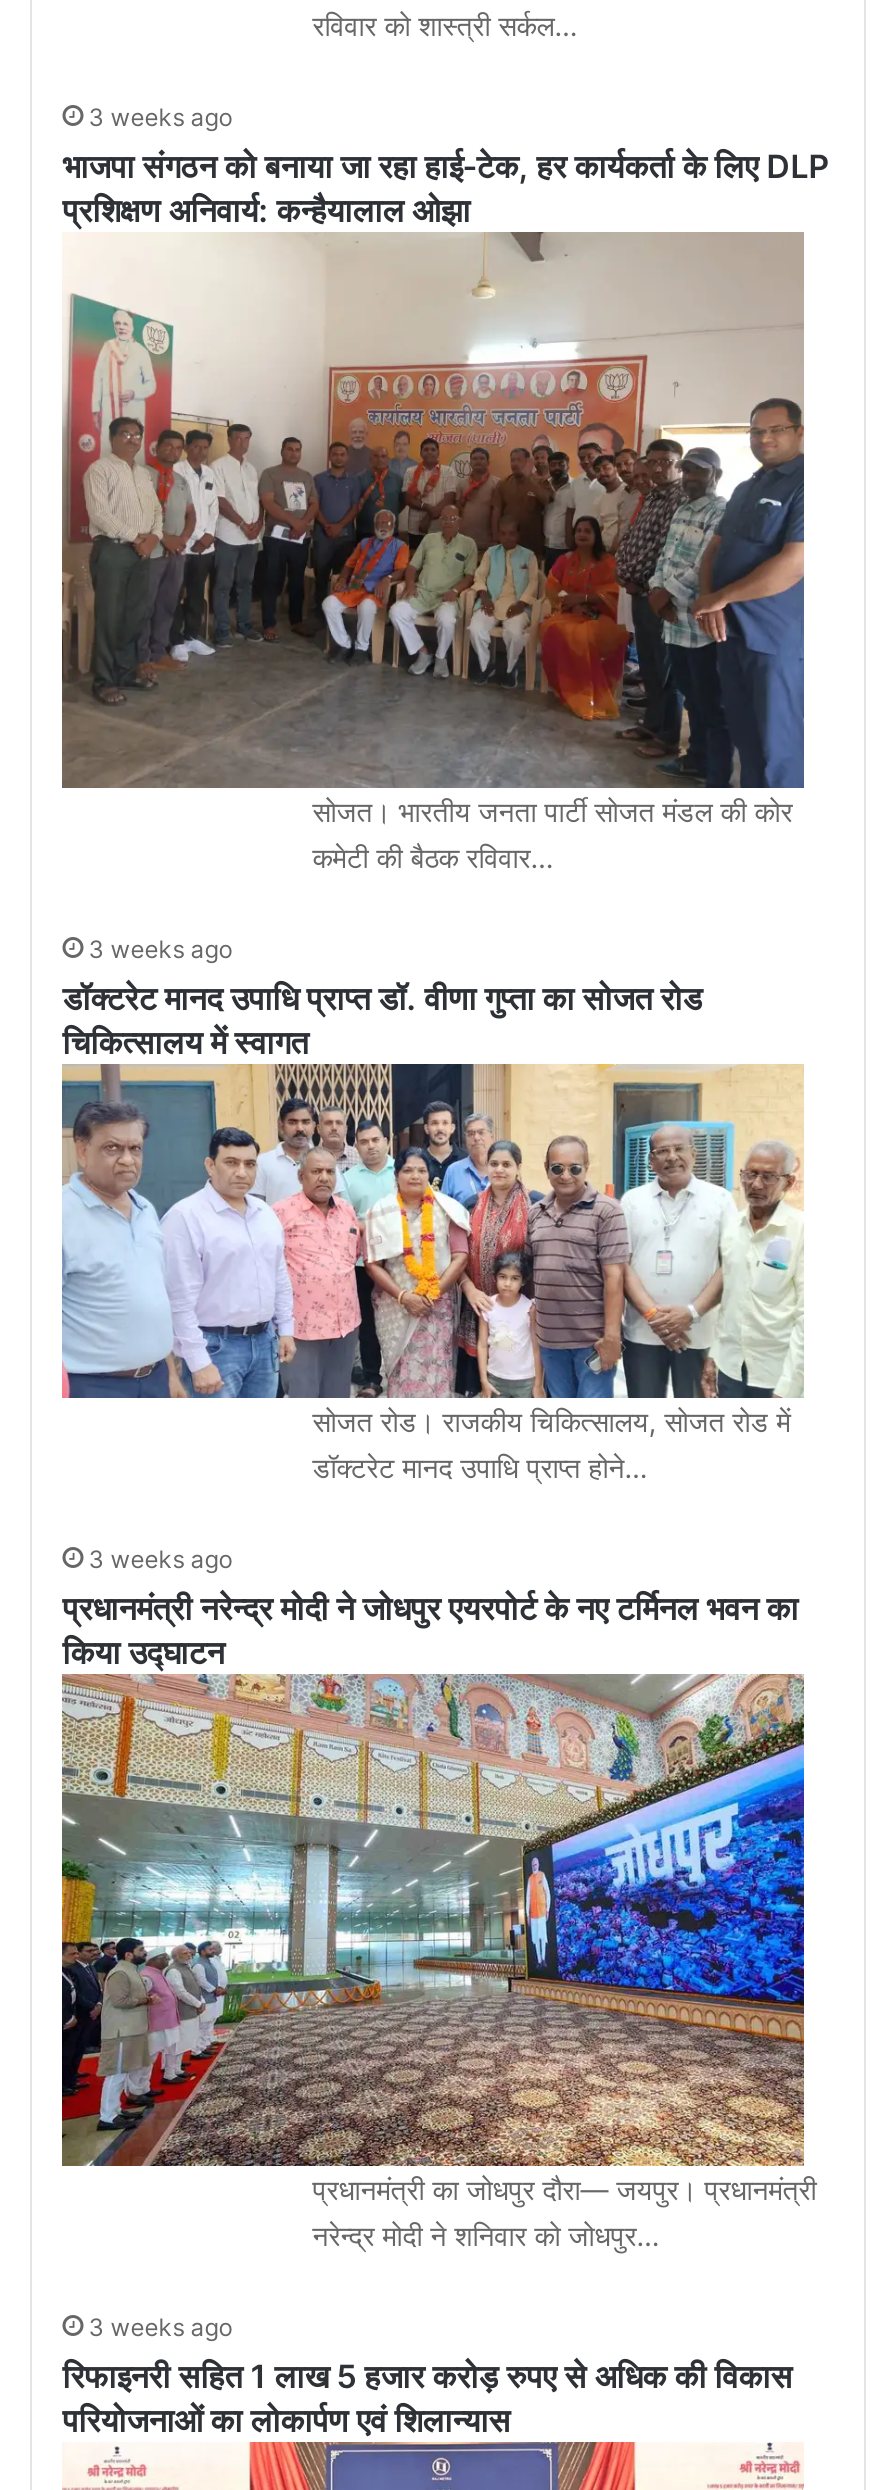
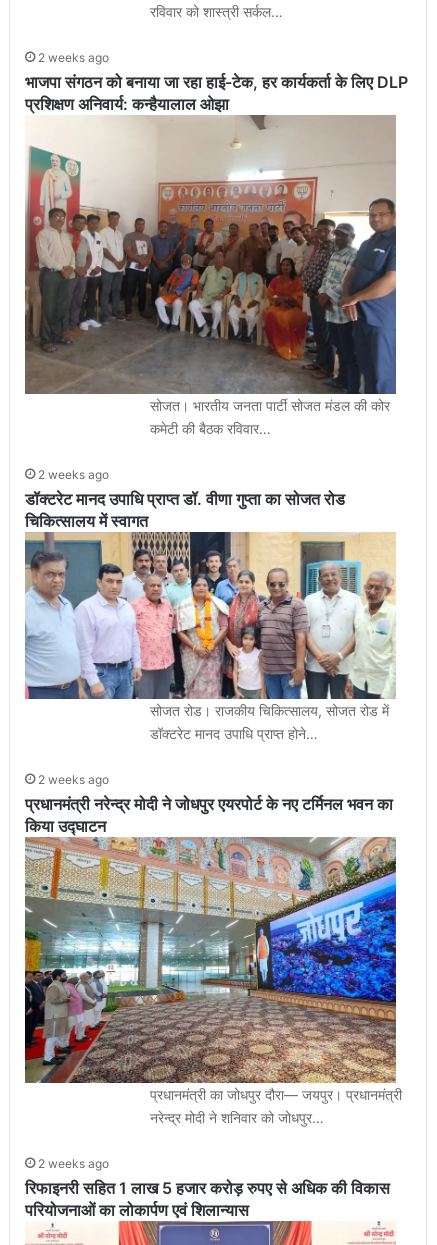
- 3 weeks ago
+ 2 weeks ago

- 3 weeks ago
+ 2 weeks ago

- 3 weeks ago
+ 2 weeks ago

- 3 weeks ago
+ 2 weeks ago
